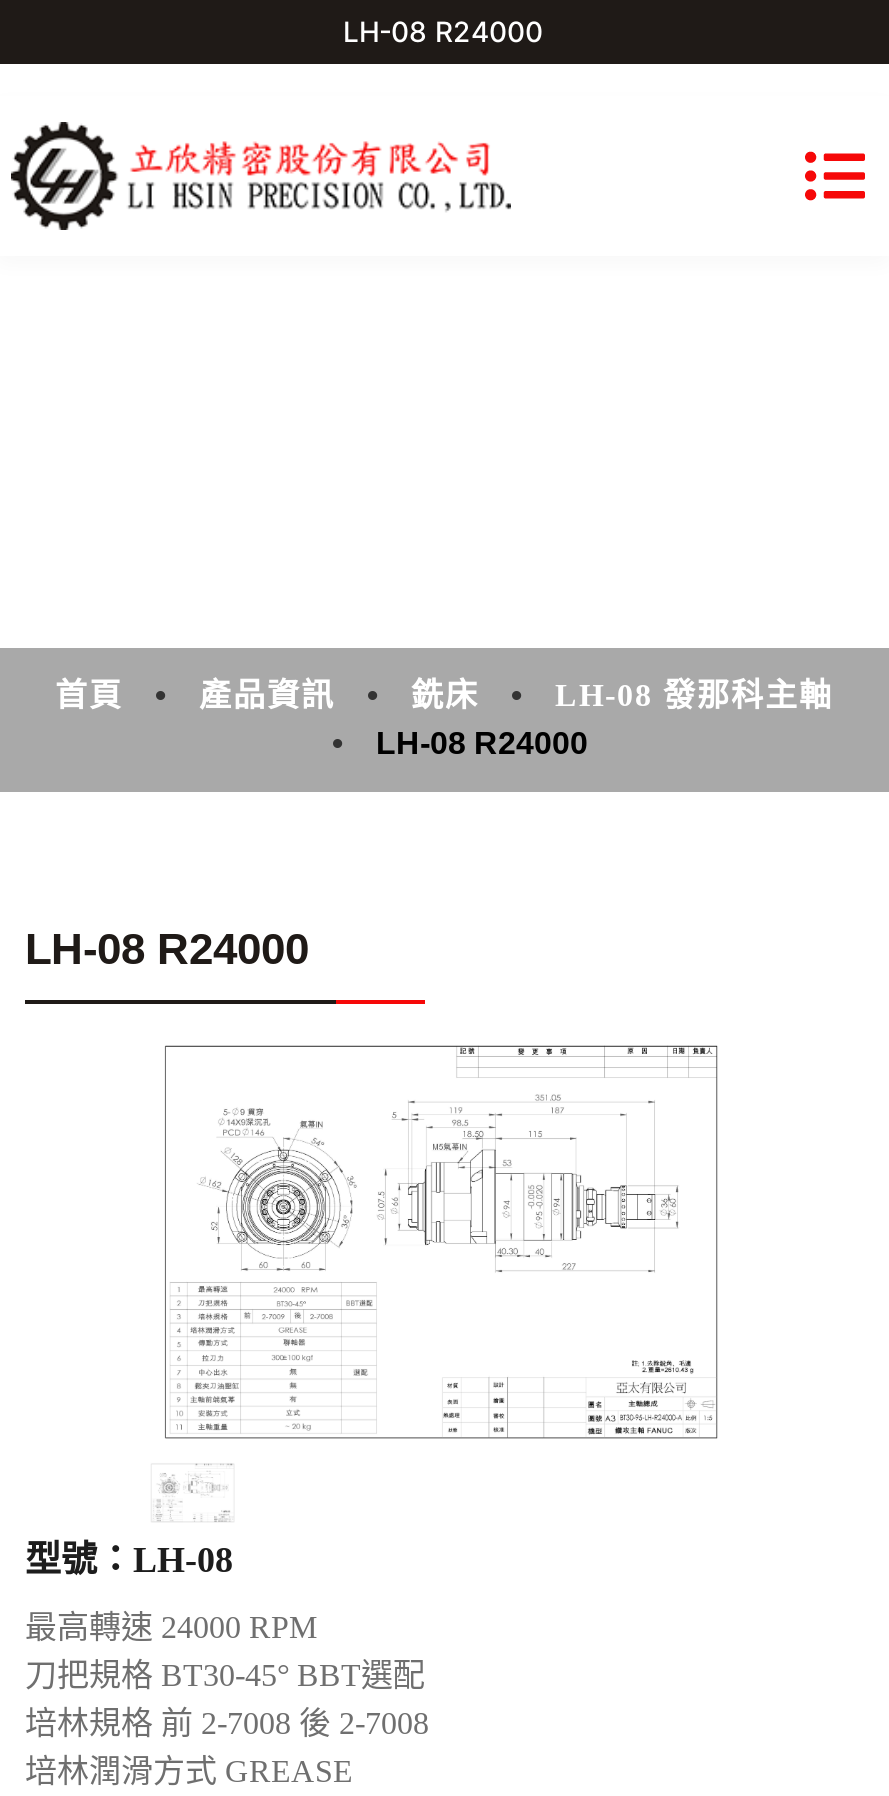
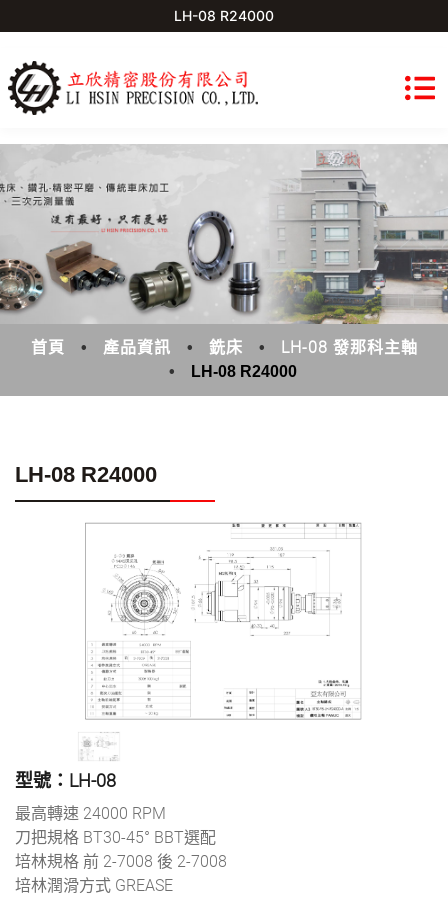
+ [image]
